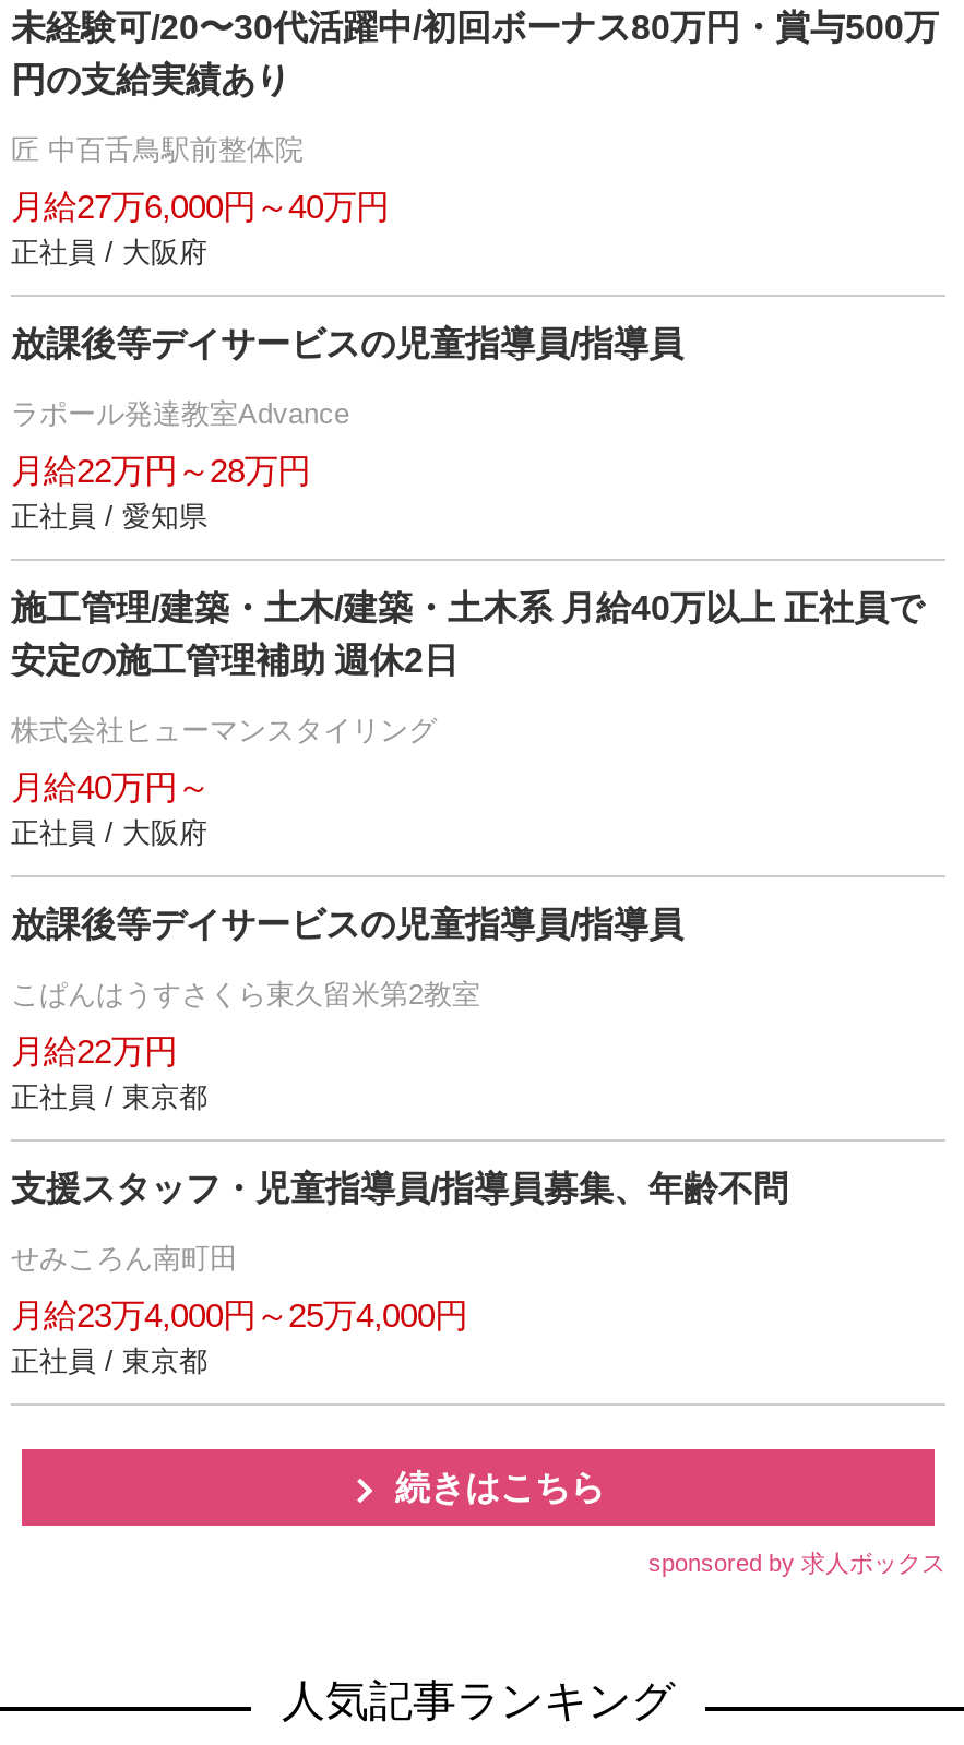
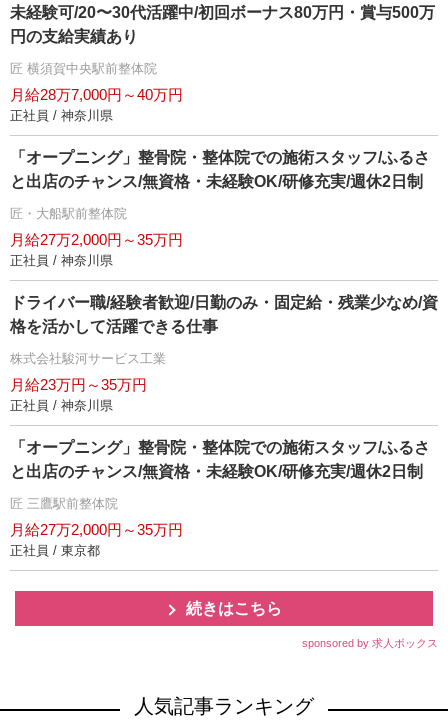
- 匠 中百舌鳥駅前整体院
- 月給27万6,000円～40万円
- 正社員 / 大阪府
- 放課後等デイサービスの児童指導員/指導員
- ラポール発達教室Advance
- 月給22万円～28万円
- 正社員 / 愛知県
- 施工管理/建築・土木/建築・土木系 月給40万以上 正社員で
- 安定の施工管理補助 週休2日
- 株式会社ヒューマンスタイリング
- 月給40万円～
- 正社員 / 大阪府
- 放課後等デイサービスの児童指導員/指導員
- こぱんはうすさくら東久留米第2教室
- 月給22万円
- 正社員 / 東京都
- 支援スタッフ・児童指導員/指導員募集、年齢不問
- せみころん南町田
- 月給23万4,000円～25万4,000円
+ 匠 横須賀中央駅前整体院
+ 月給28万7,000円～40万円
+ 正社員 / 神奈川県
+ 「オープニング」整骨院・整体院での施術スタッフ/ふるさ
+ と出店のチャンス/無資格・未経験OK/研修充実/週休2日制
+ 匠・大船駅前整体院
+ 月給27万2,000円～35万円
+ 正社員 / 神奈川県
+ ドライバー職/経験者歓迎/日勤のみ・固定給・残業少なめ/資
+ 格を活かして活躍できる仕事
+ 株式会社駿河サービス工業
+ 月給23万円～35万円
+ 正社員 / 神奈川県
+ 「オープニング」整骨院・整体院での施術スタッフ/ふるさ
+ と出店のチャンス/無資格・未経験OK/研修充実/週休2日制
+ 匠 三鷹駅前整体院
+ 月給27万2,000円～35万円
